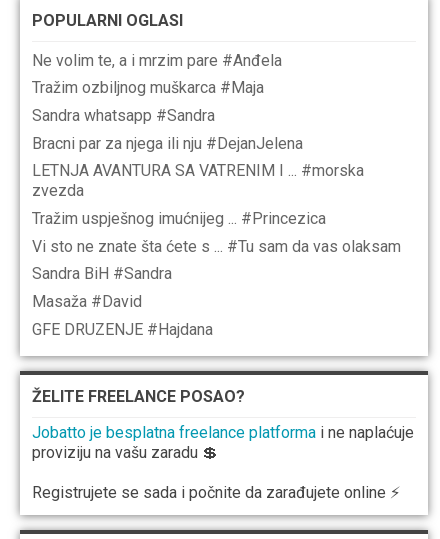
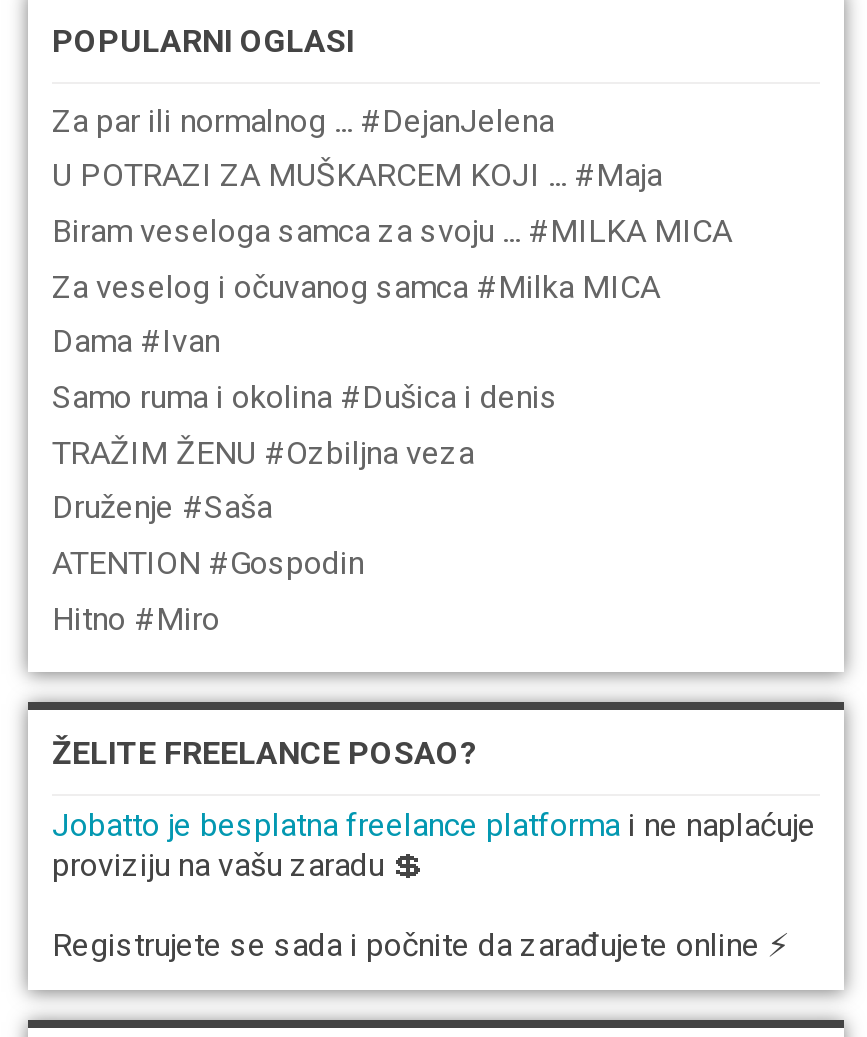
- Ne volim te, a i mrzim pare #Anđela
+ Za par ili normalnog ... #DejanJelena

- Tražim ozbiljnog muškarca #Maja
+ U POTRAZI ZA MUŠKARCEM KOJI ... #Maja

- Sandra whatsapp #Sandra
+ Biram veseloga samca za svoju ... #MILKA MICA

- Bracni par za njega ili nju #DejanJelena
+ Za veselog i očuvanog samca #Milka MICA

- LETNJA AVANTURA SA VATRENIM I ... #morska
- zvezda
+ Dama #Ivan

- Tražim uspješnog imućnijeg ... #Princezica
+ Samo ruma i okolina #Dušica i denis

- Vi sto ne znate šta ćete s ... #Tu sam da vas olaksam
+ TRAŽIM ŽENU #Ozbiljna veza

- Sandra BiH #Sandra
+ Druženje #Saša

- Masaža #David
+ ATENTION #Gospodin

- GFE DRUZENJE #Hajdana
+ Hitno #Miro
